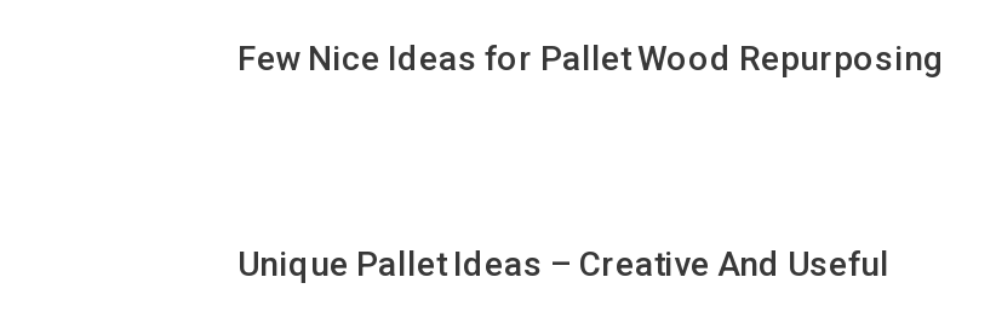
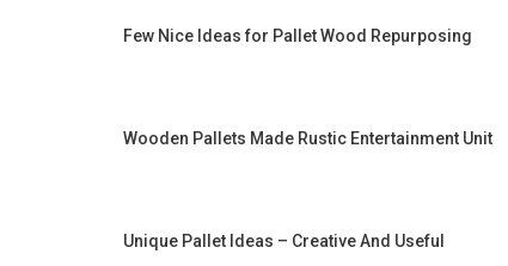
+ Wooden Pallets Made Rustic Entertainment Unit
